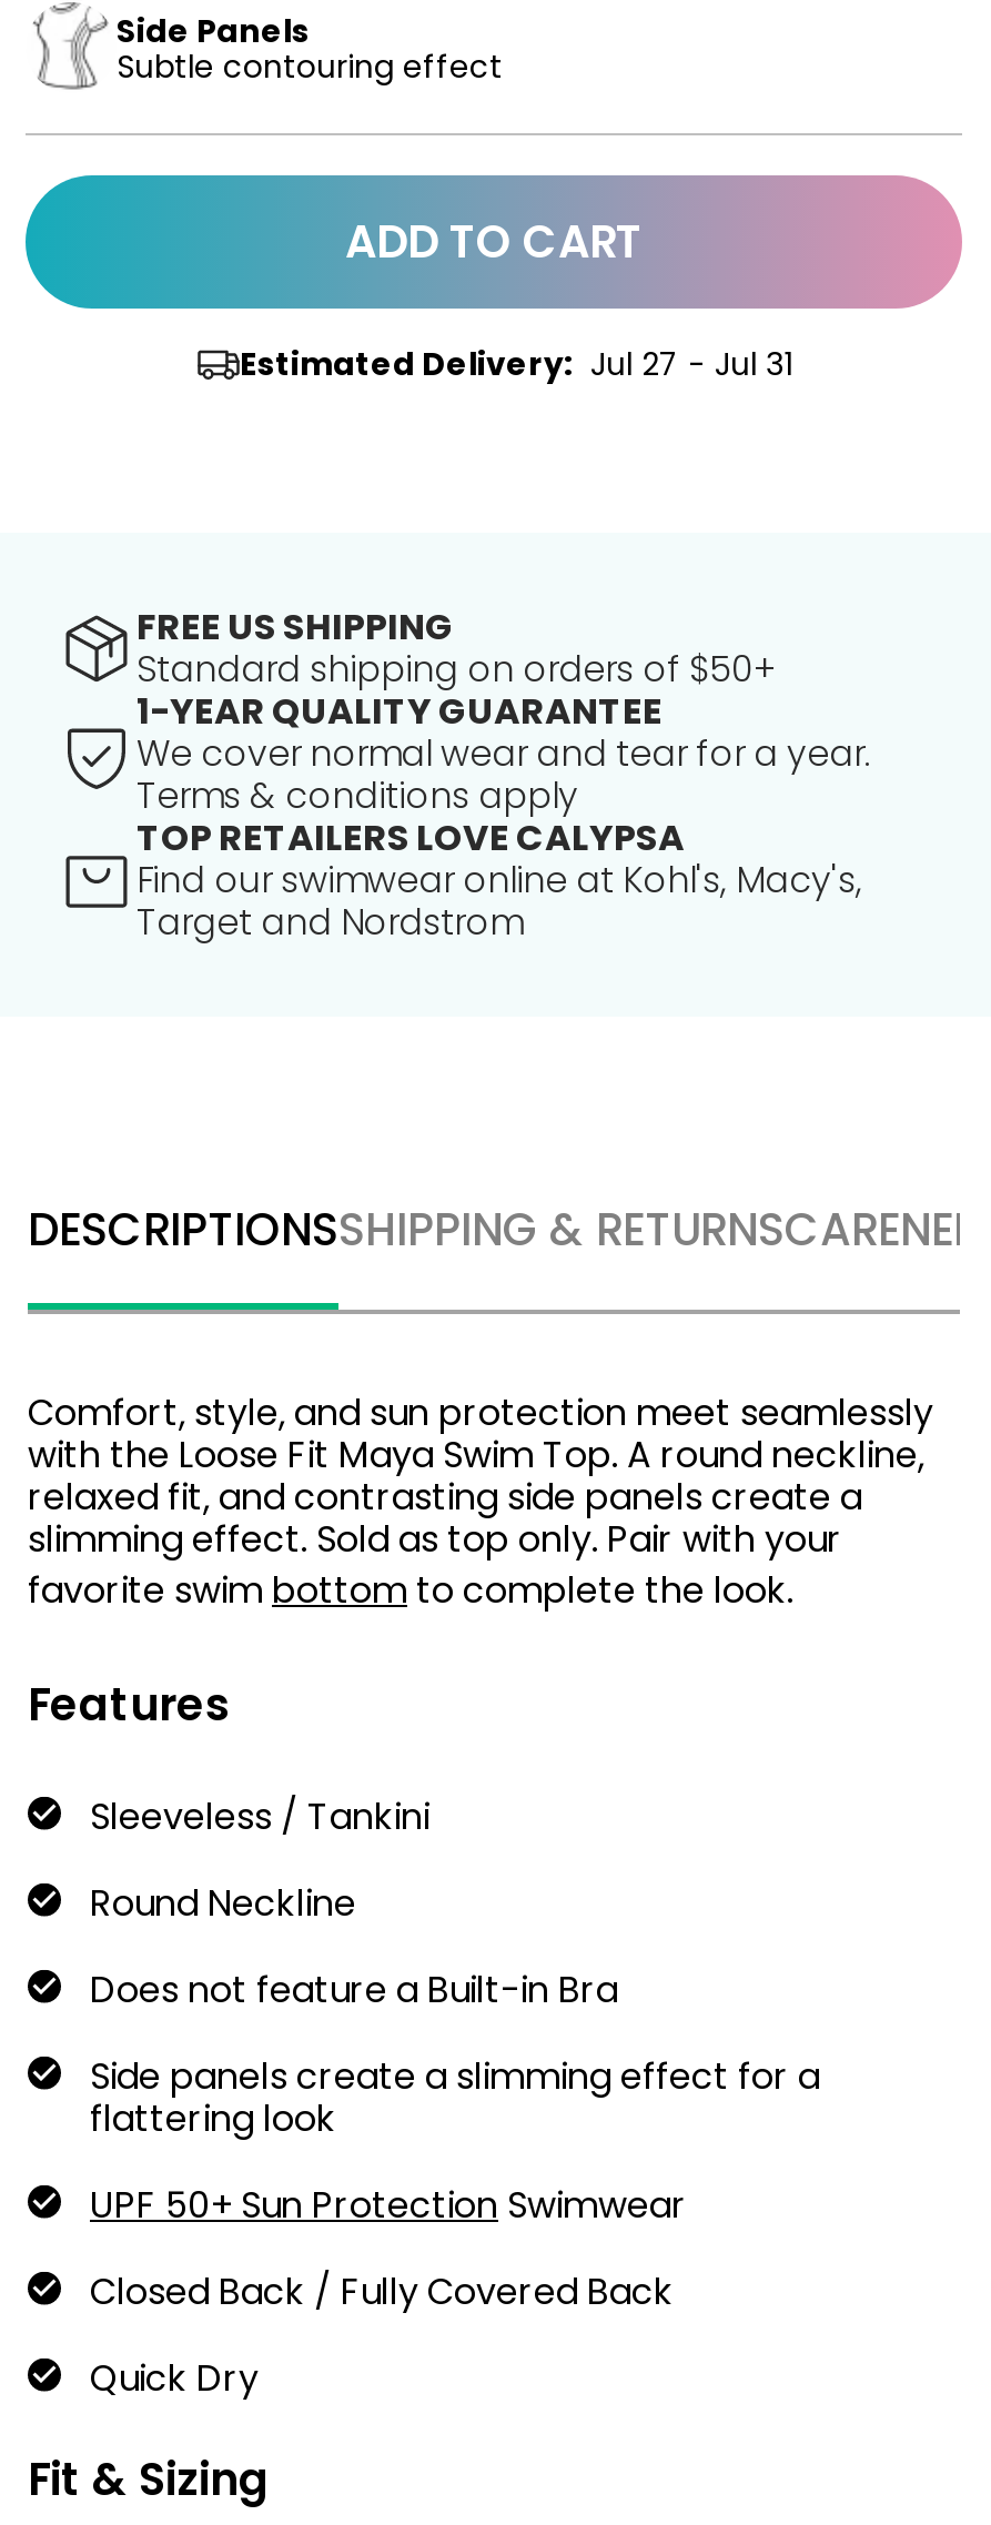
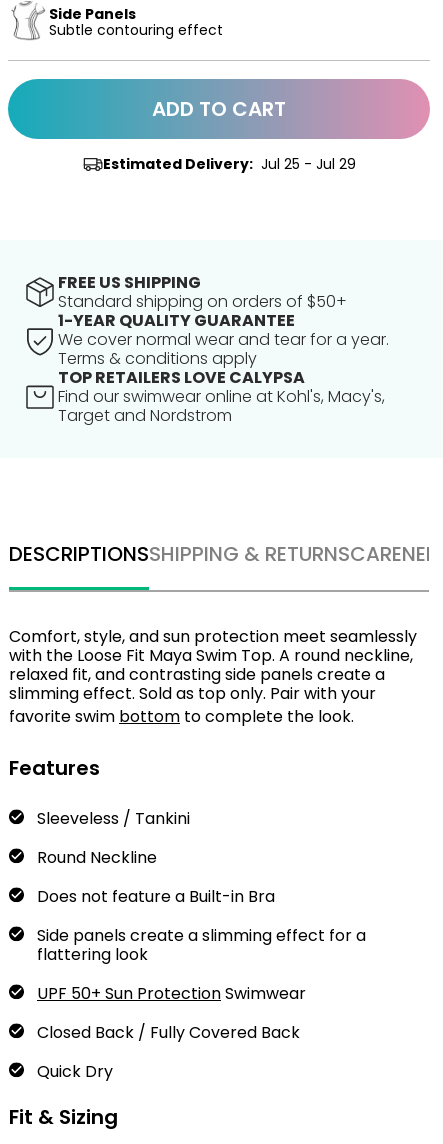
- Estimated Delivery: Jul 27 - Jul 31
+ Estimated Delivery: Jul 25 - Jul 29
